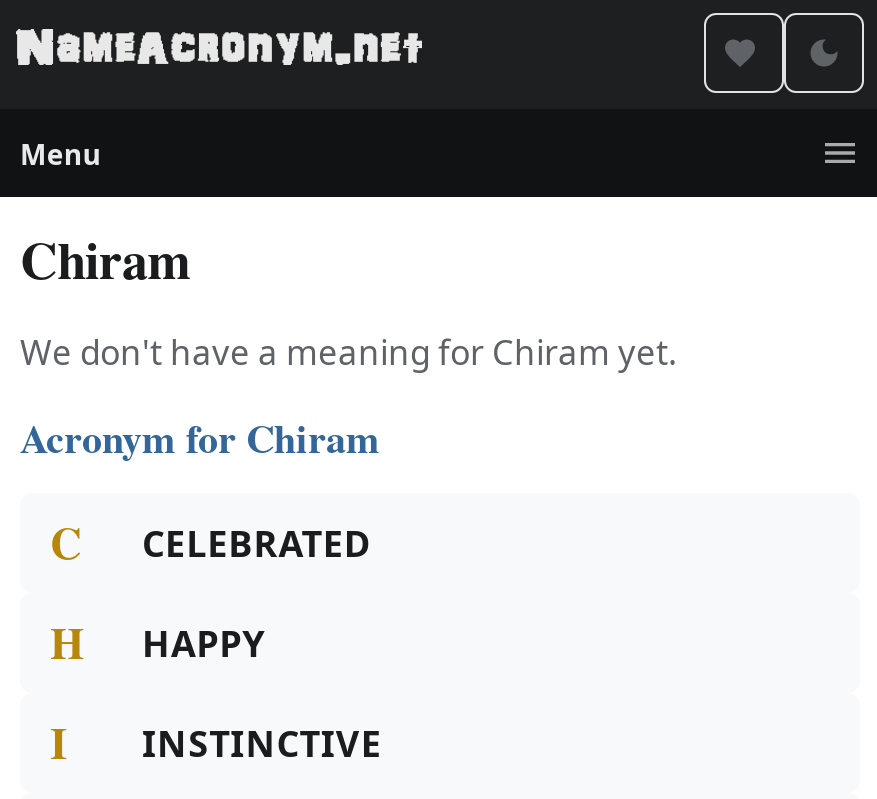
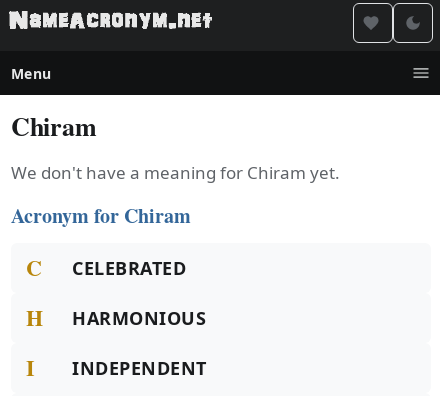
- HAPPY
+ HARMONIOUS

- INSTINCTIVE
+ INDEPENDENT
